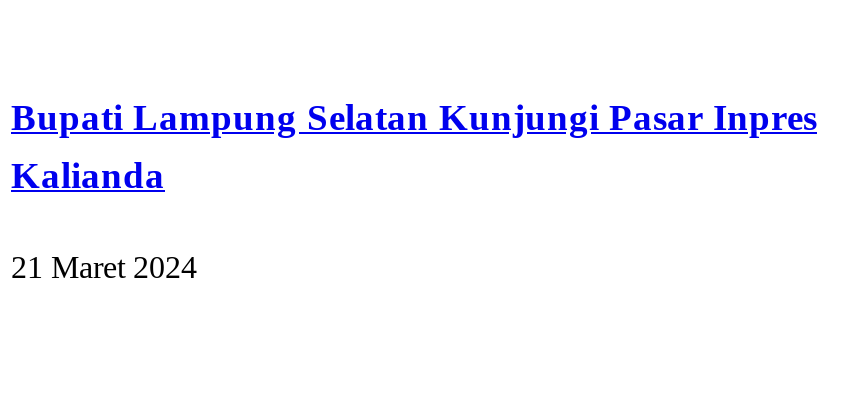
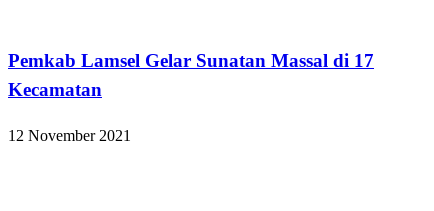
- Bupati Lampung Selatan Kunjungi Pasar Inpres
- Kalianda
+ Pemkab Lamsel Gelar Sunatan Massal di 17
+ Kecamatan

- 21 Maret 2024
+ 12 November 2021
